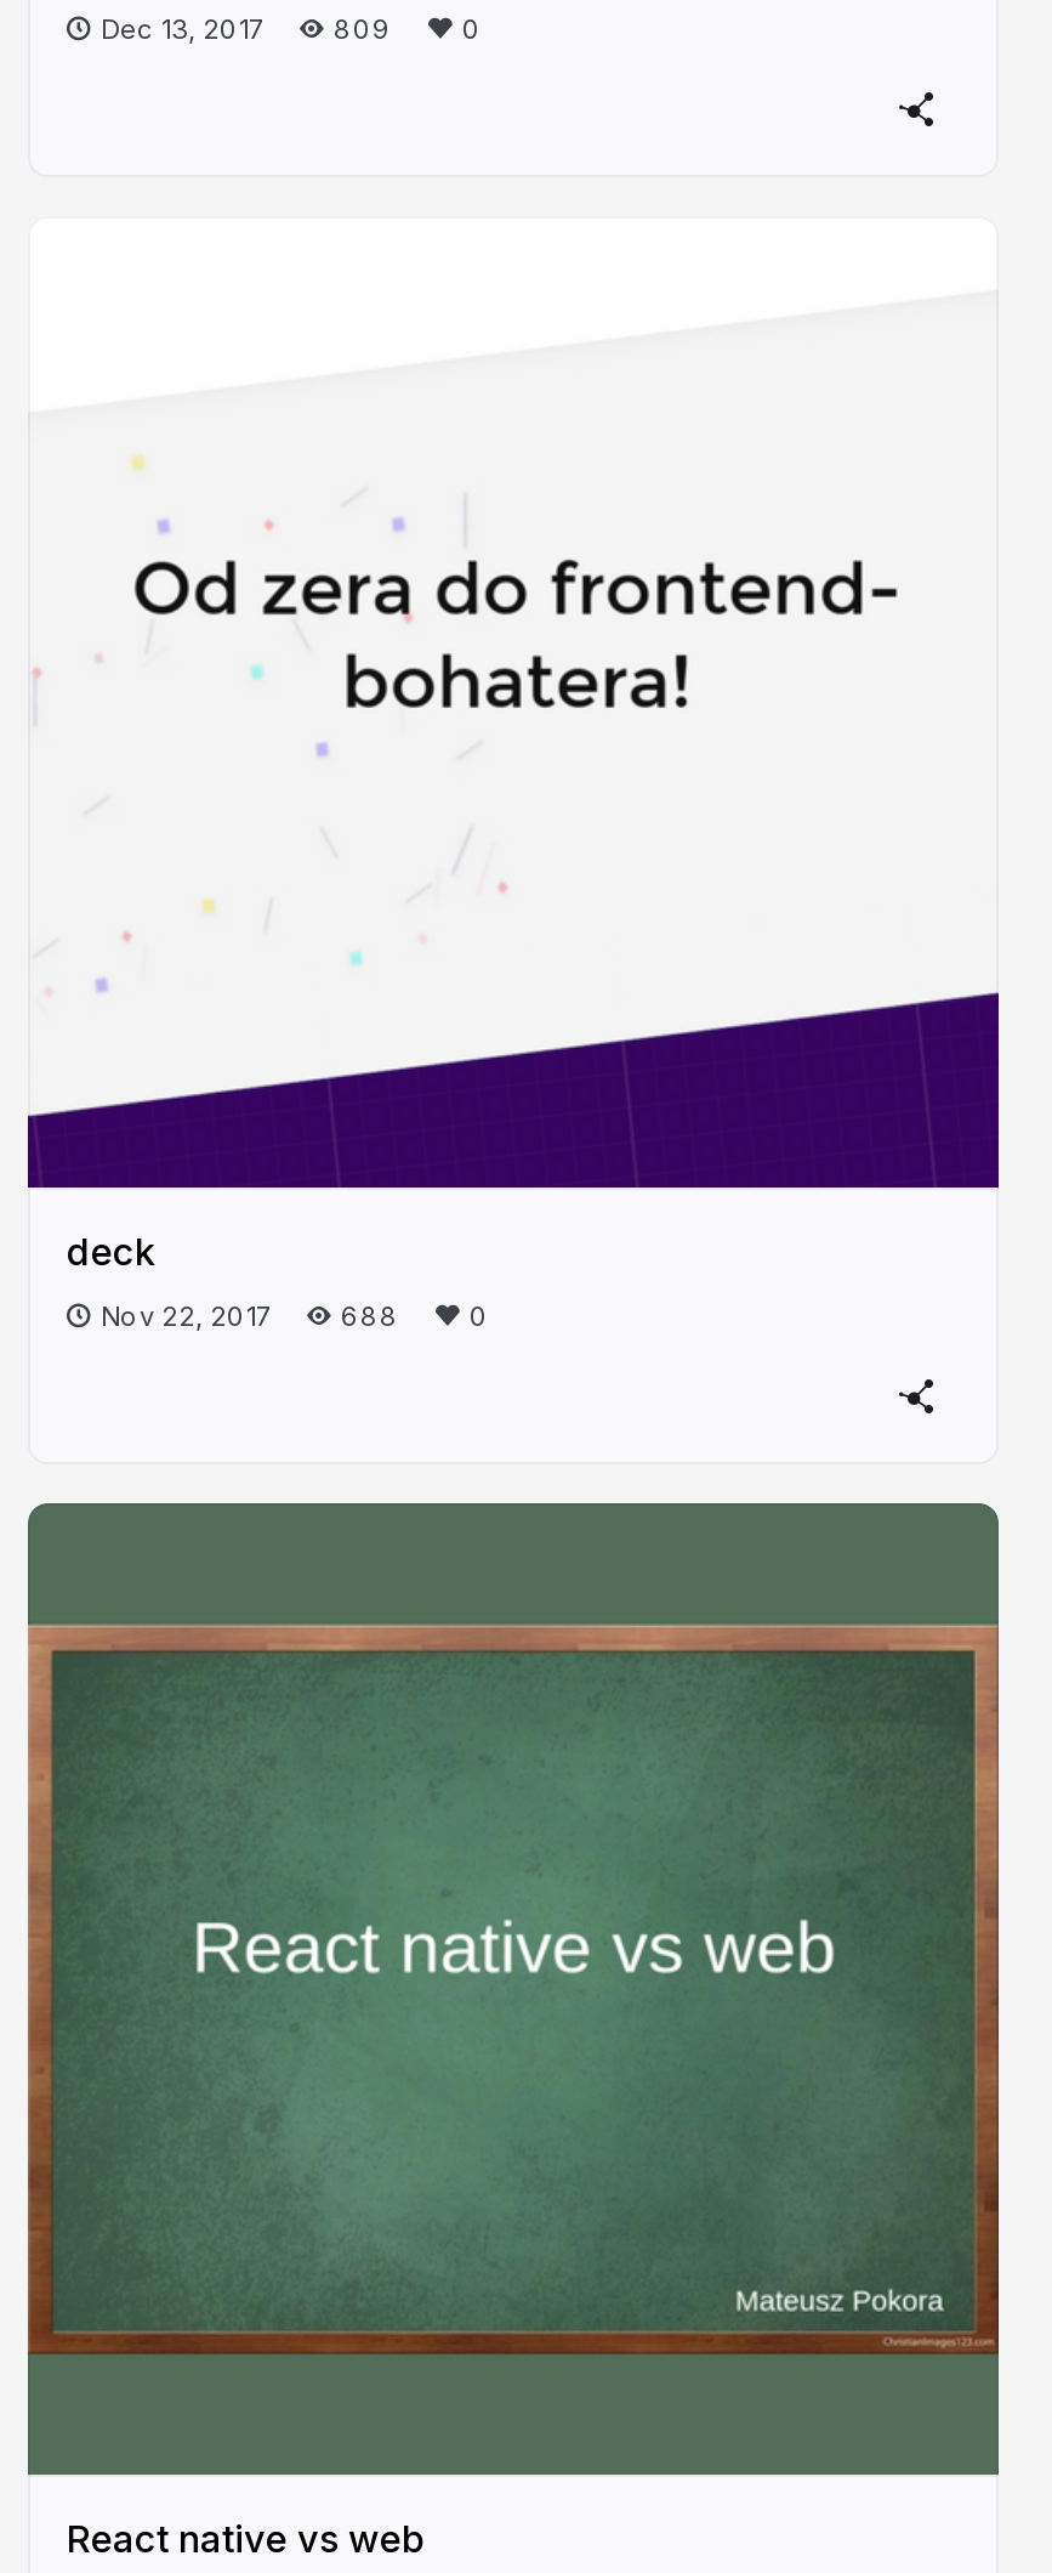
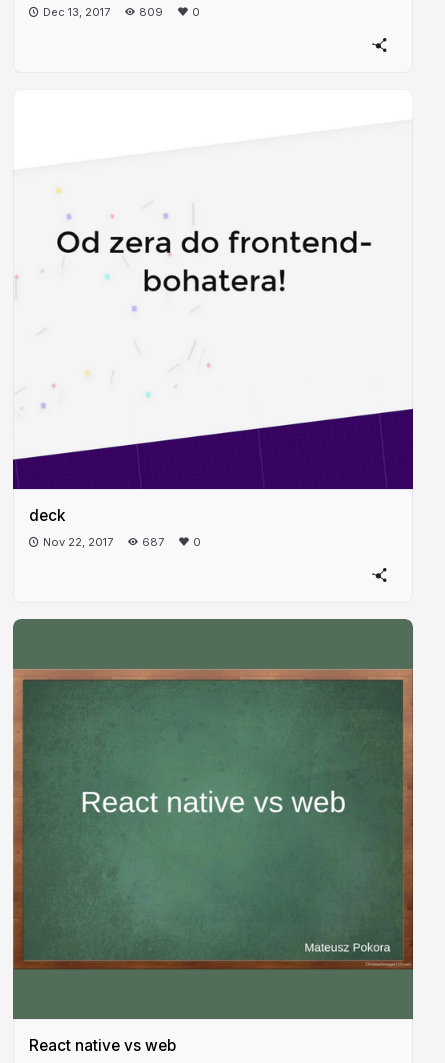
- 688
+ 687
